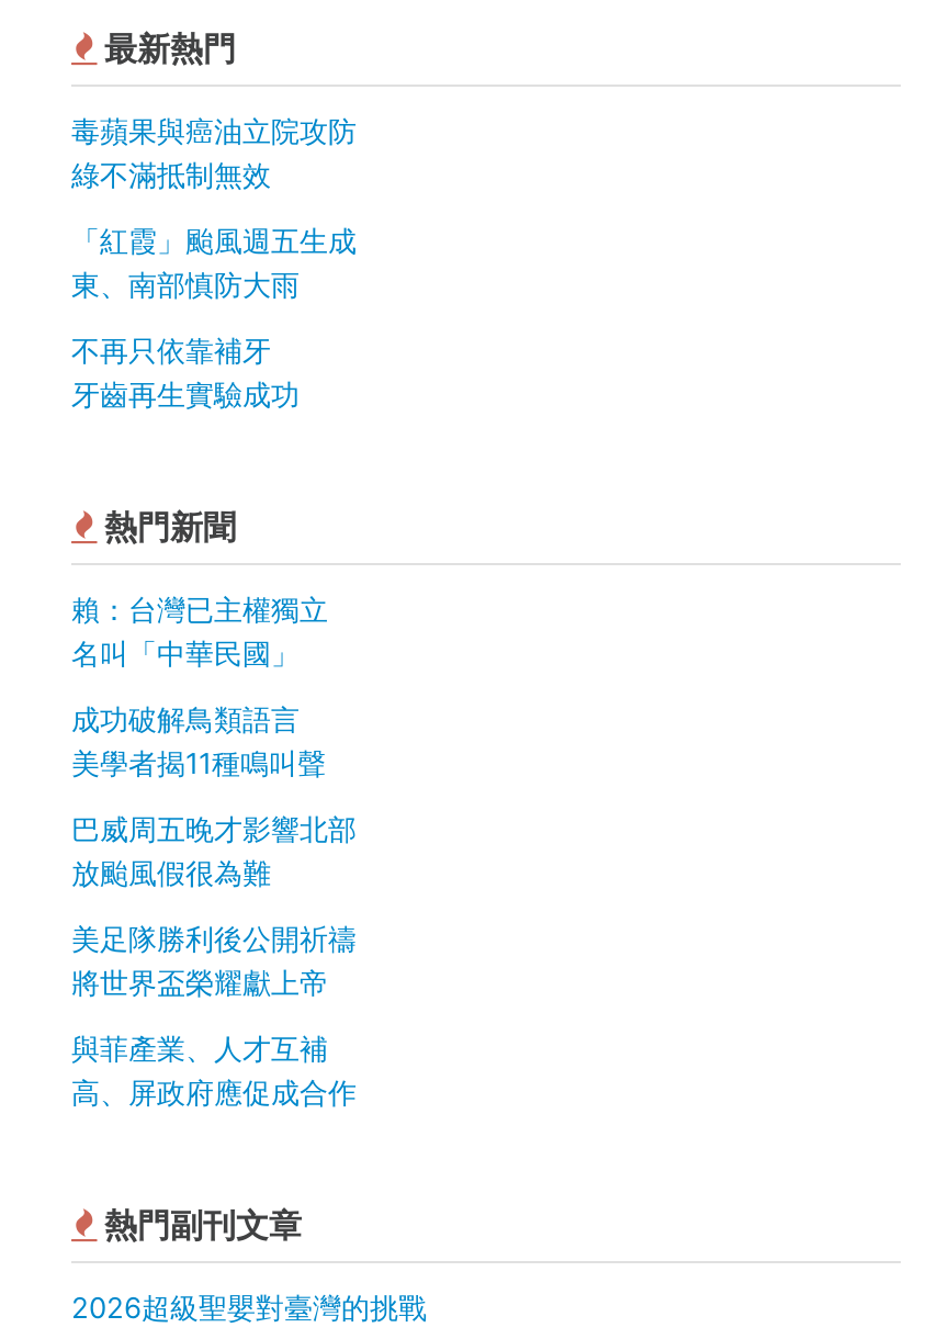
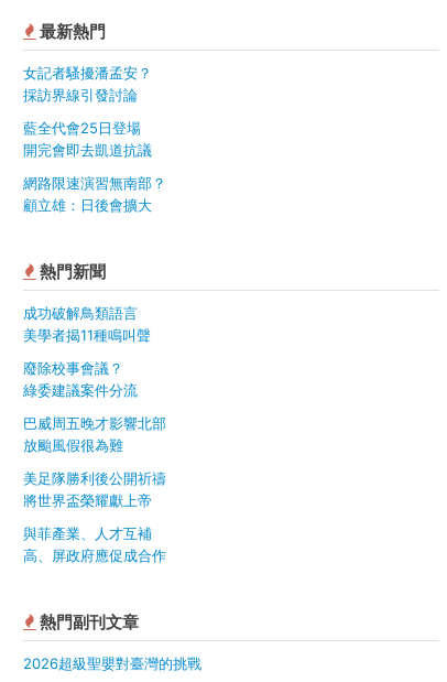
- 毒蘋果與癌油立院攻防
- 綠不滿抵制無效
+ 女記者騷擾潘孟安？
+ 採訪界線引發討論

- 「紅霞」颱風週五生成
- 東、南部慎防大雨
+ 藍全代會25日登場
+ 開完會即去凱道抗議

- 不再只依靠補牙
- 牙齒再生實驗成功
+ 網路限速演習無南部？
+ 顧立雄：日後會擴大

- 賴：台灣已主權獨立
- 名叫「中華民國」

moved up: 成功破解鳥類語言 | 美學者揭11種鳴叫聲

+ 廢除校事會議？
+ 綠委建議案件分流
